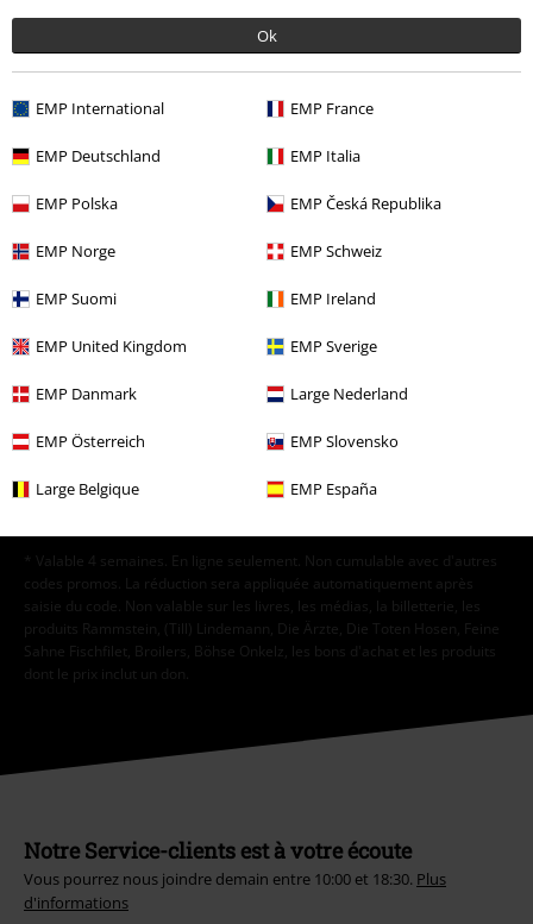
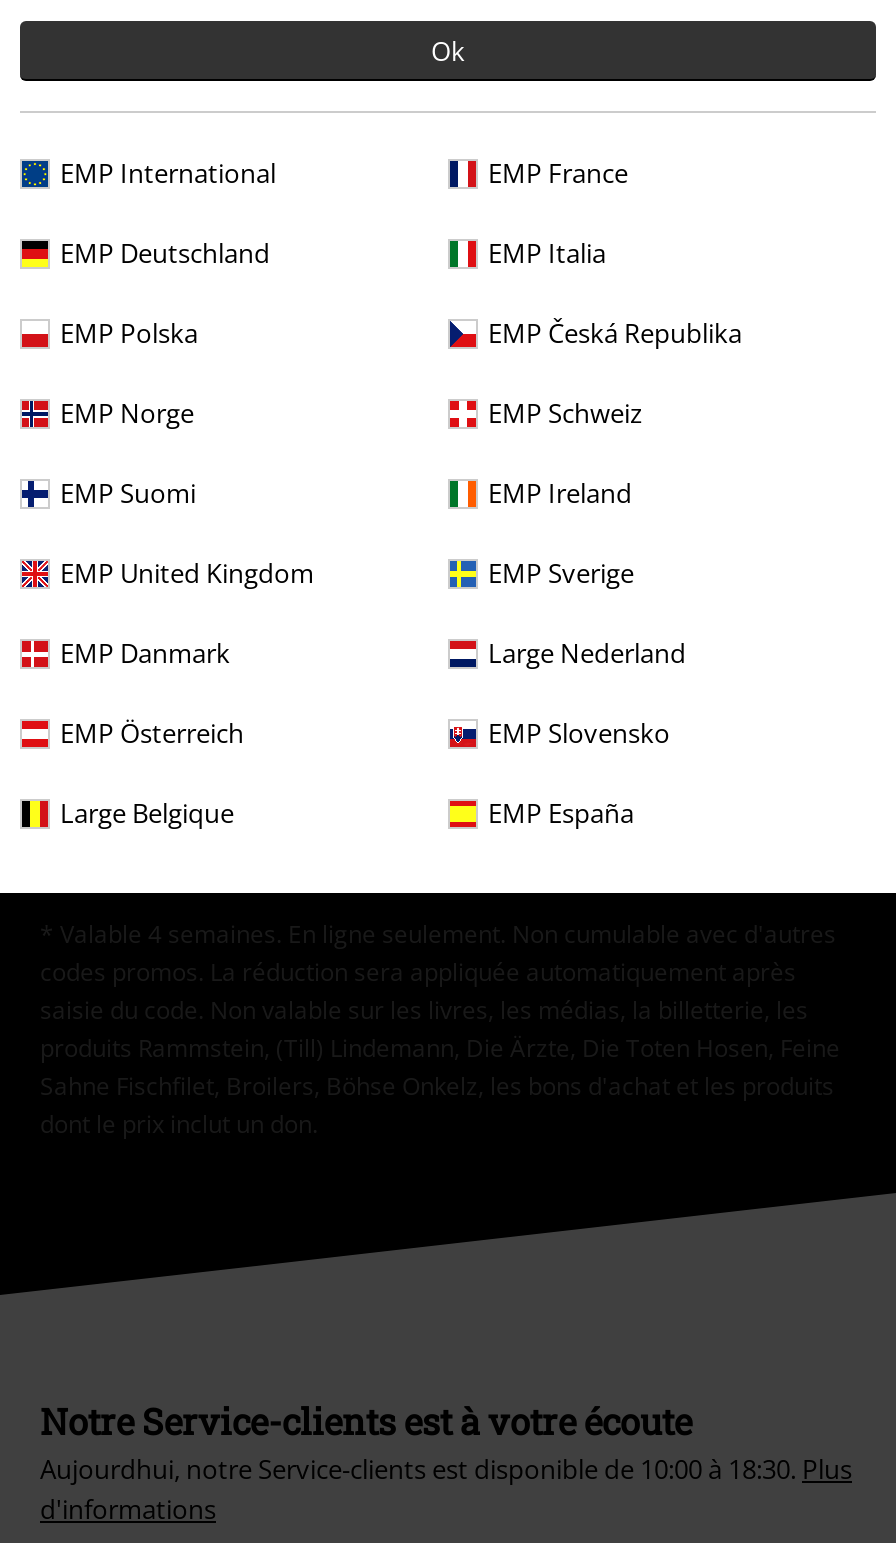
- Vous pourrez nous joindre demain entre 10:00 et 18:30. Plus
+ Aujourdhui, notre Service-clients est disponible de 10:00 à 18:30. Plus
